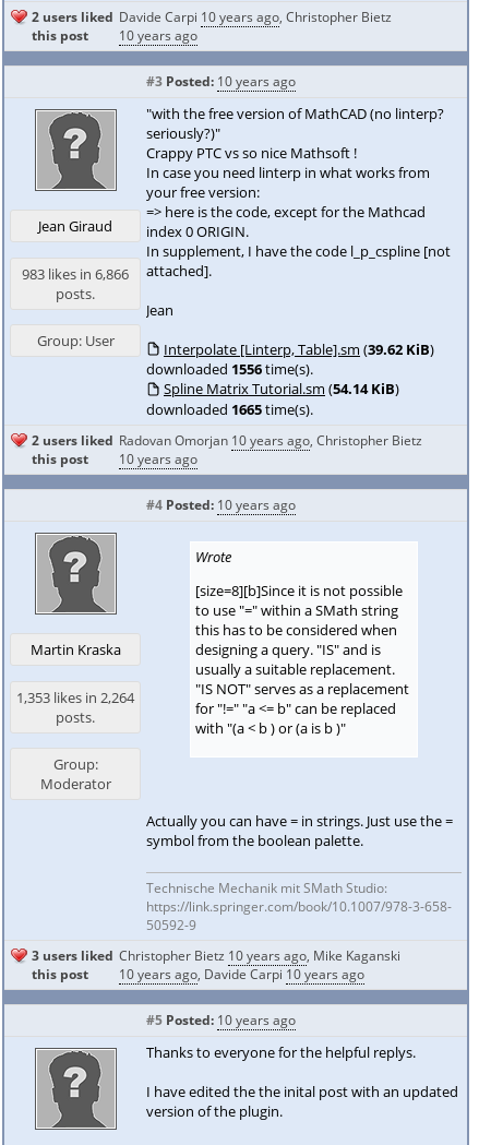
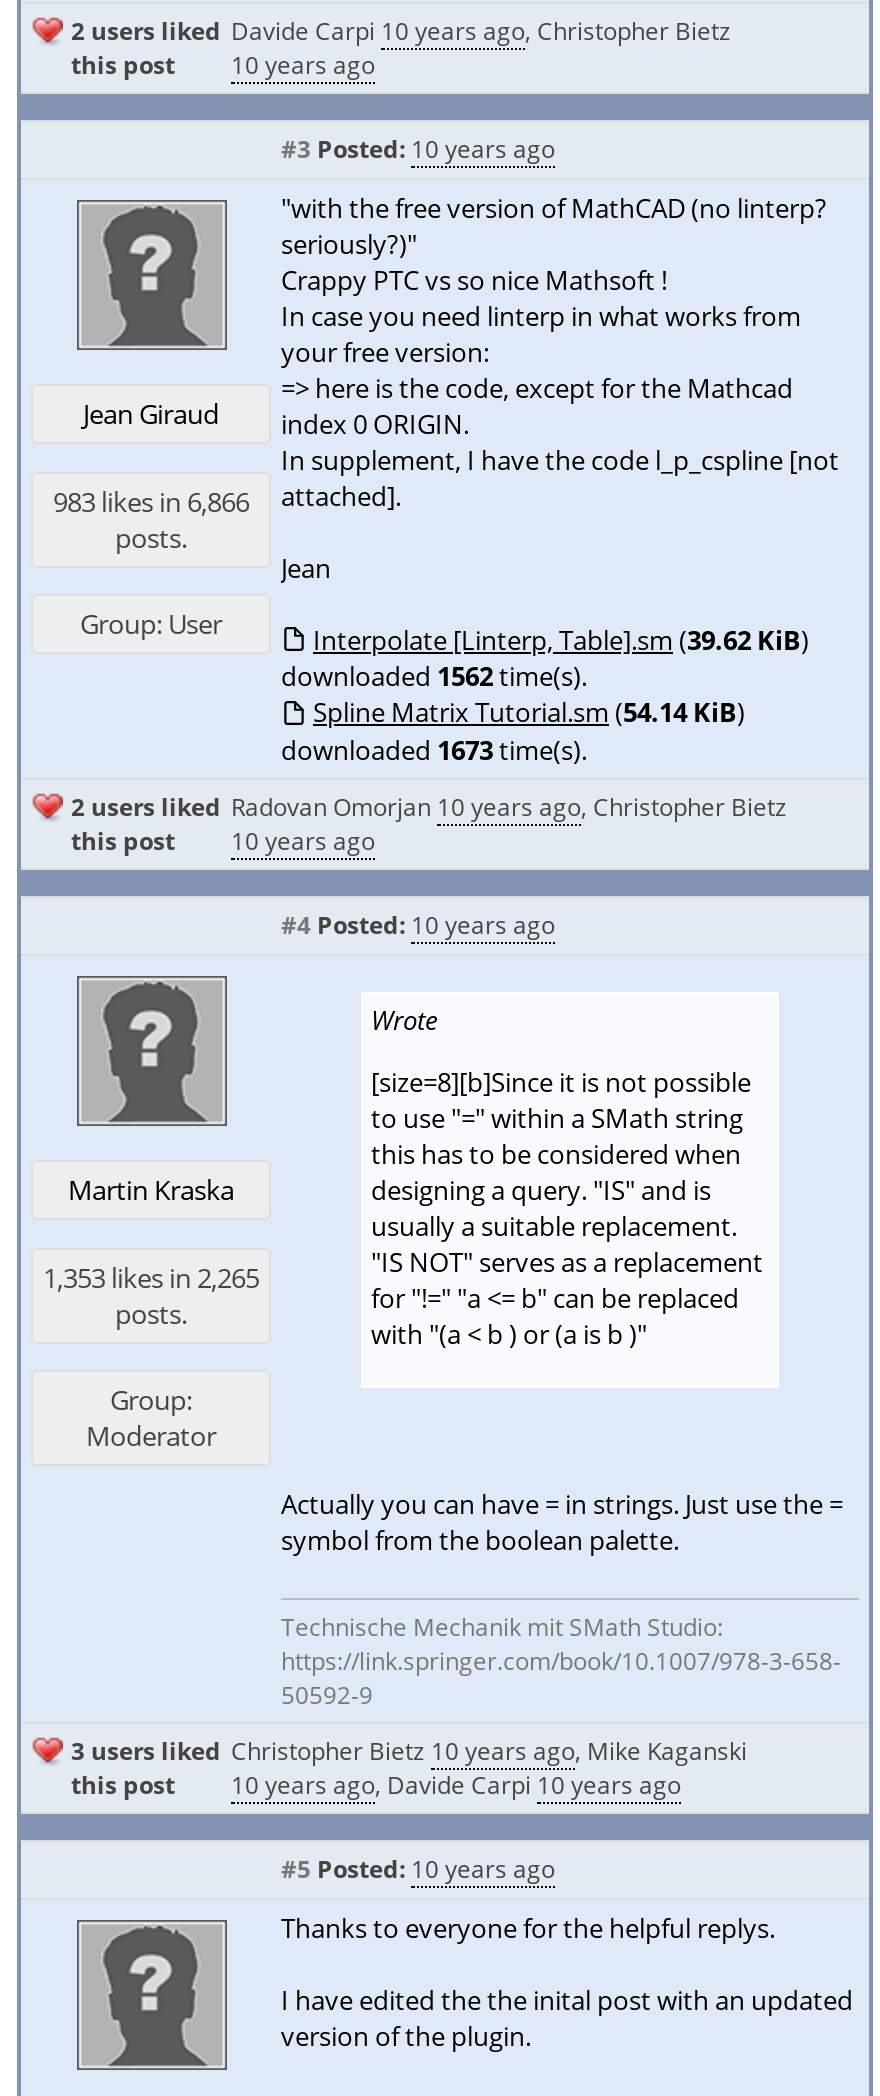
- downloaded 1556time(s).
+ downloaded 1562time(s).

- downloaded 1665time(s).
+ downloaded 1673time(s).

- 1,353 likes in 2,264
+ 1,353 likes in 2,265
